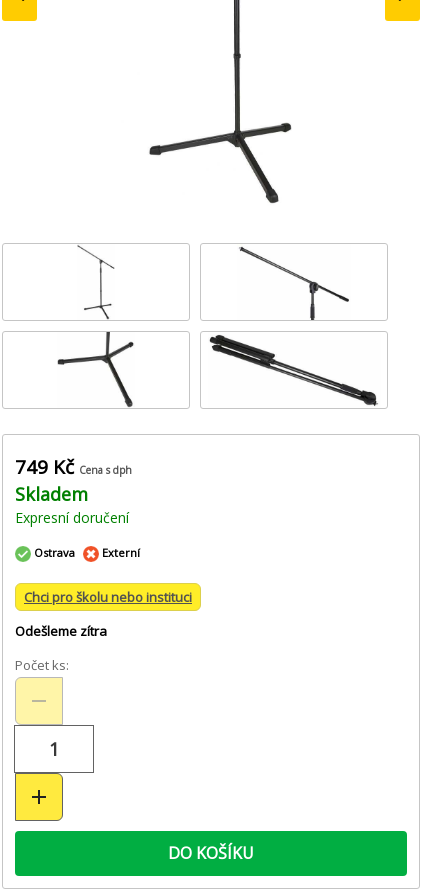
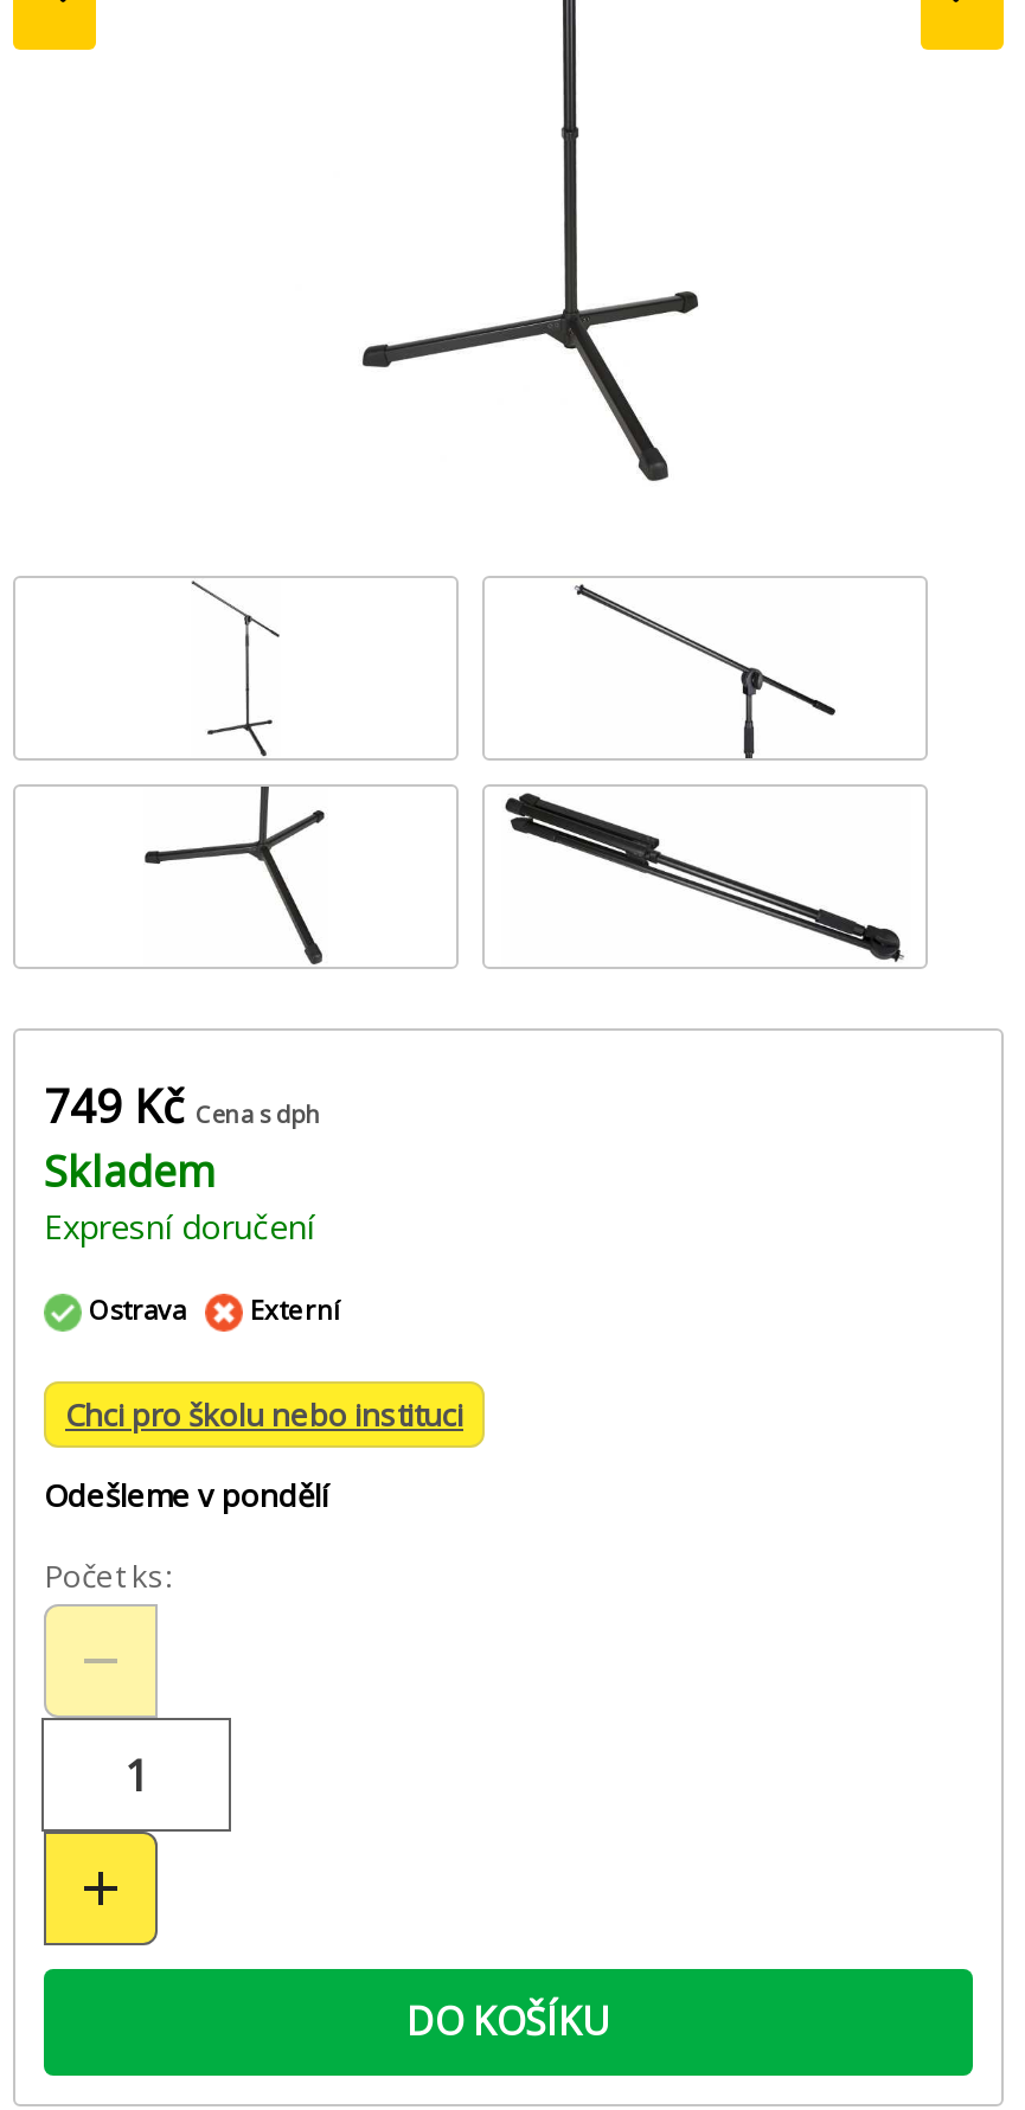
- Odešleme zítra
+ Odešleme v pondělí
